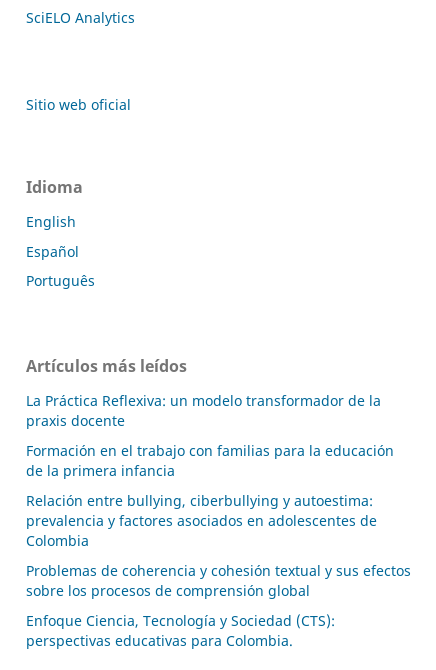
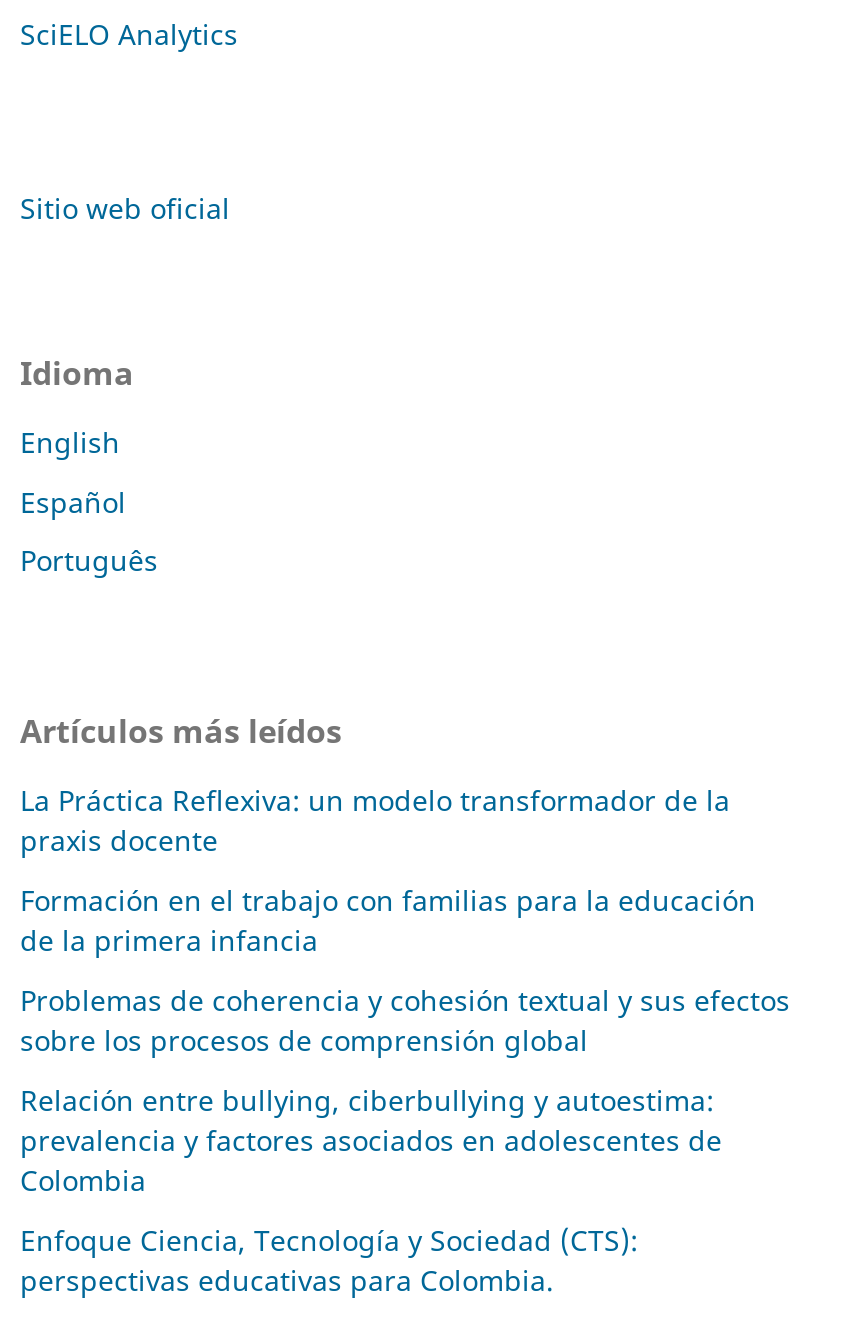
moved down: Relación entre bullying, ciberbullying y autoestima: | prevalencia y factores asociados en adolescentes de | Colombia

moved up: Problemas de coherencia y cohesión textual y sus efectos | sobre los procesos de comprensión global
